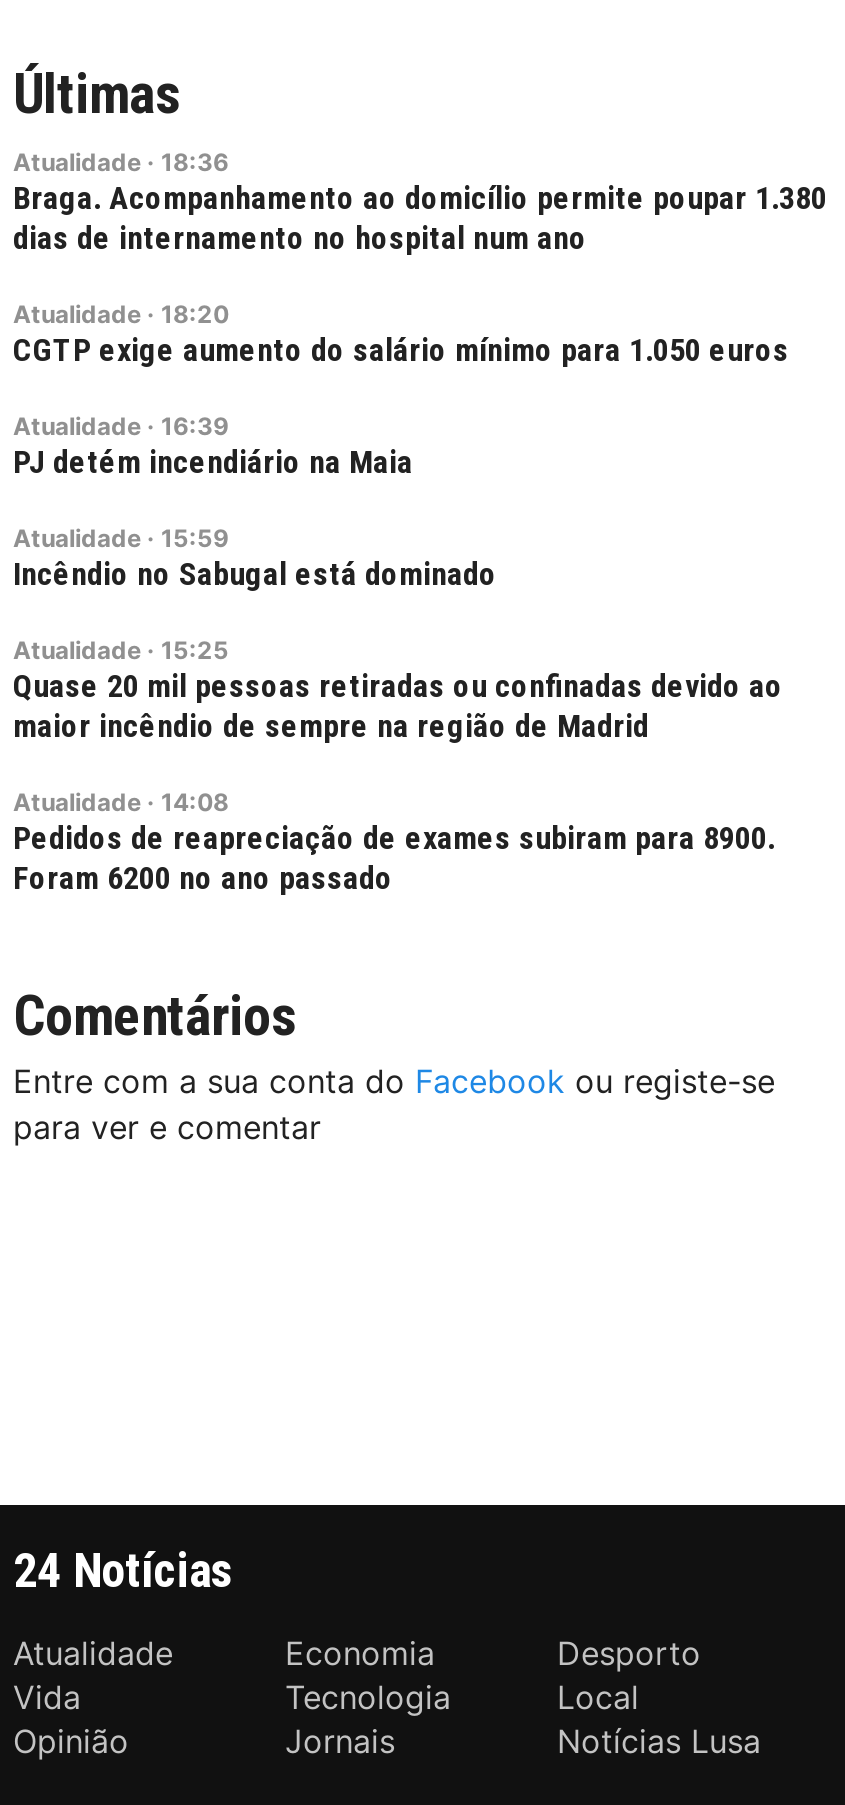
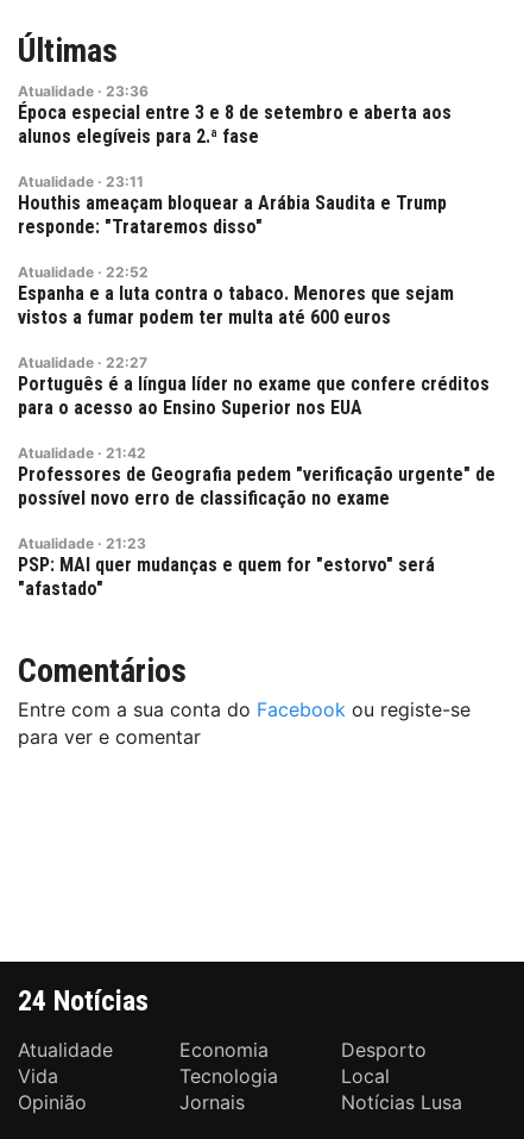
- Atualidade · 18:36
- Braga. Acompanhamento ao domicílio permite poupar 1.380
- dias de internamento no hospital num ano
+ Atualidade · 23:36
+ Época especial entre 3 e 8 de setembro e aberta aos
+ alunos elegíveis para 2.ª fase

- Atualidade · 18:20
- CGTP exige aumento do salário mínimo para 1.050 euros
+ Atualidade · 23:11
+ Houthis ameaçam bloquear a Arábia Saudita e Trump
+ responde: "Trataremos disso"

- Atualidade · 16:39
- PJ detém incendiário na Maia
+ Atualidade · 22:52
+ Espanha e a luta contra o tabaco. Menores que sejam
+ vistos a fumar podem ter multa até 600 euros

- Atualidade · 15:59
- Incêndio no Sabugal está dominado
+ Atualidade · 22:27
+ Português é a língua líder no exame que confere créditos
+ para o acesso ao Ensino Superior nos EUA

- Atualidade · 15:25
- Quase 20 mil pessoas retiradas ou confinadas devido ao
- maior incêndio de sempre na região de Madrid
+ Atualidade · 21:42
+ Professores de Geografia pedem "verificação urgente" de
+ possível novo erro de classificação no exame

- Atualidade · 14:08
- Pedidos de reapreciação de exames subiram para 8900.
- Foram 6200 no ano passado
+ Atualidade · 21:23
+ PSP: MAI quer mudanças e quem for "estorvo" será
+ "afastado"
